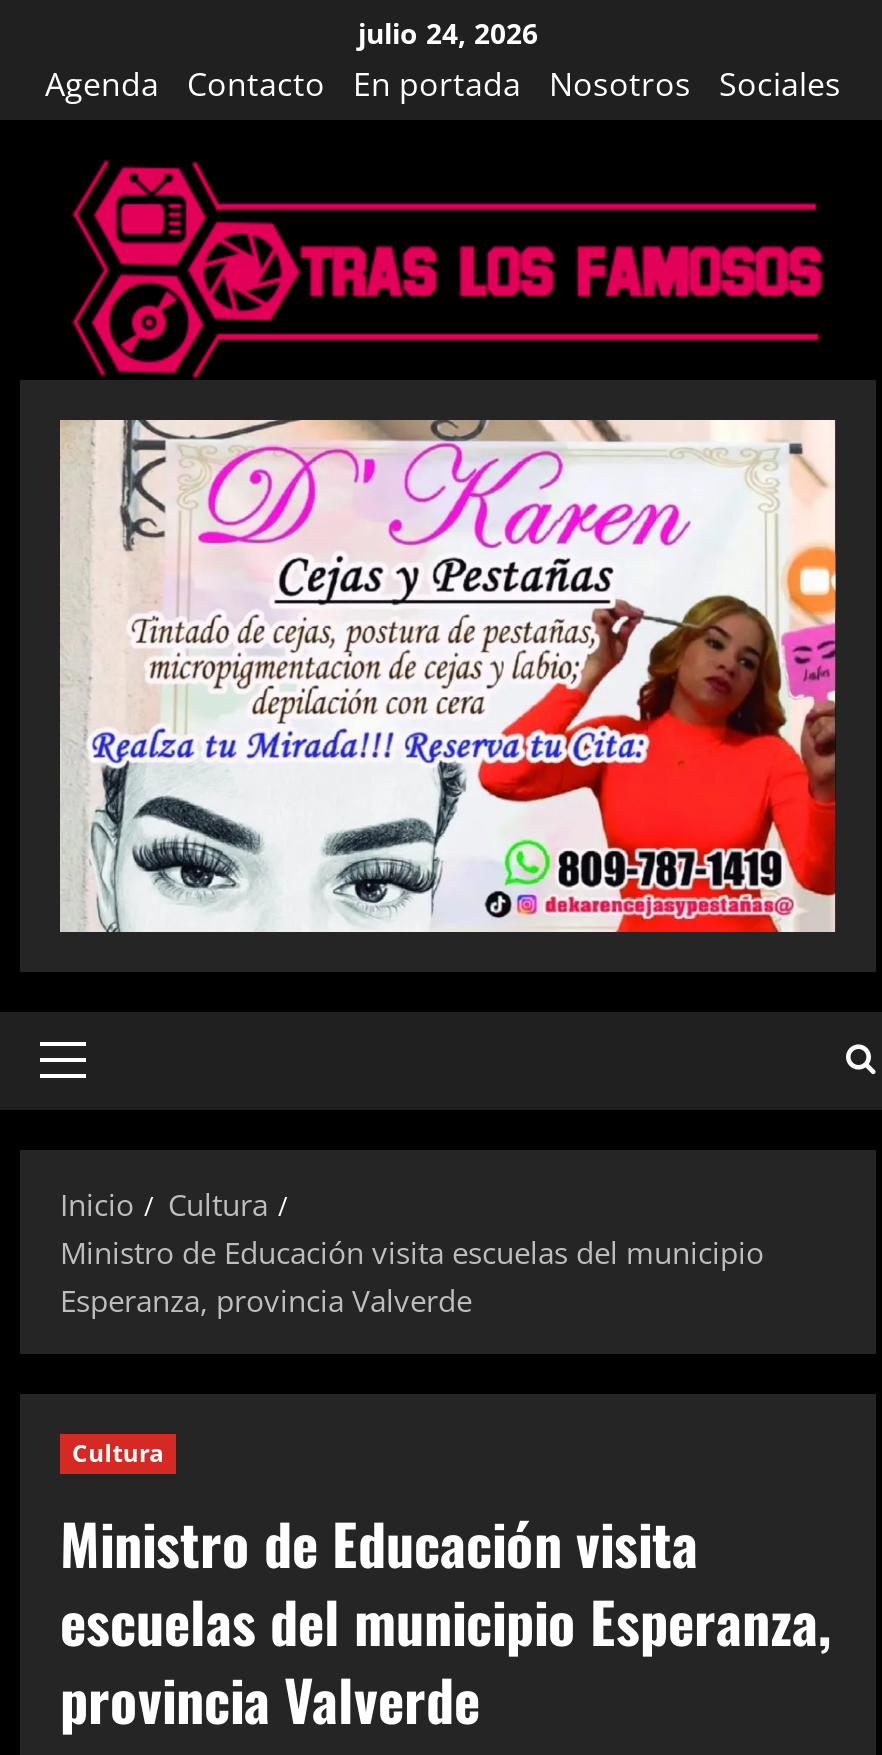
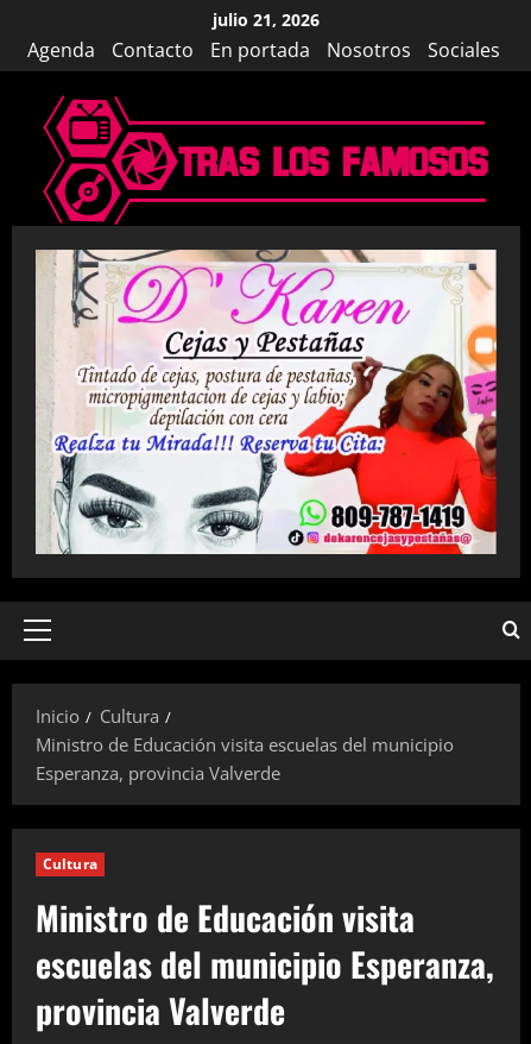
- julio 24, 2026
+ julio 21, 2026
